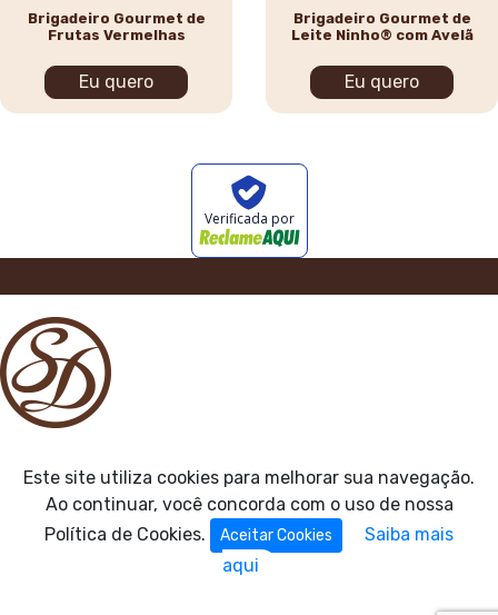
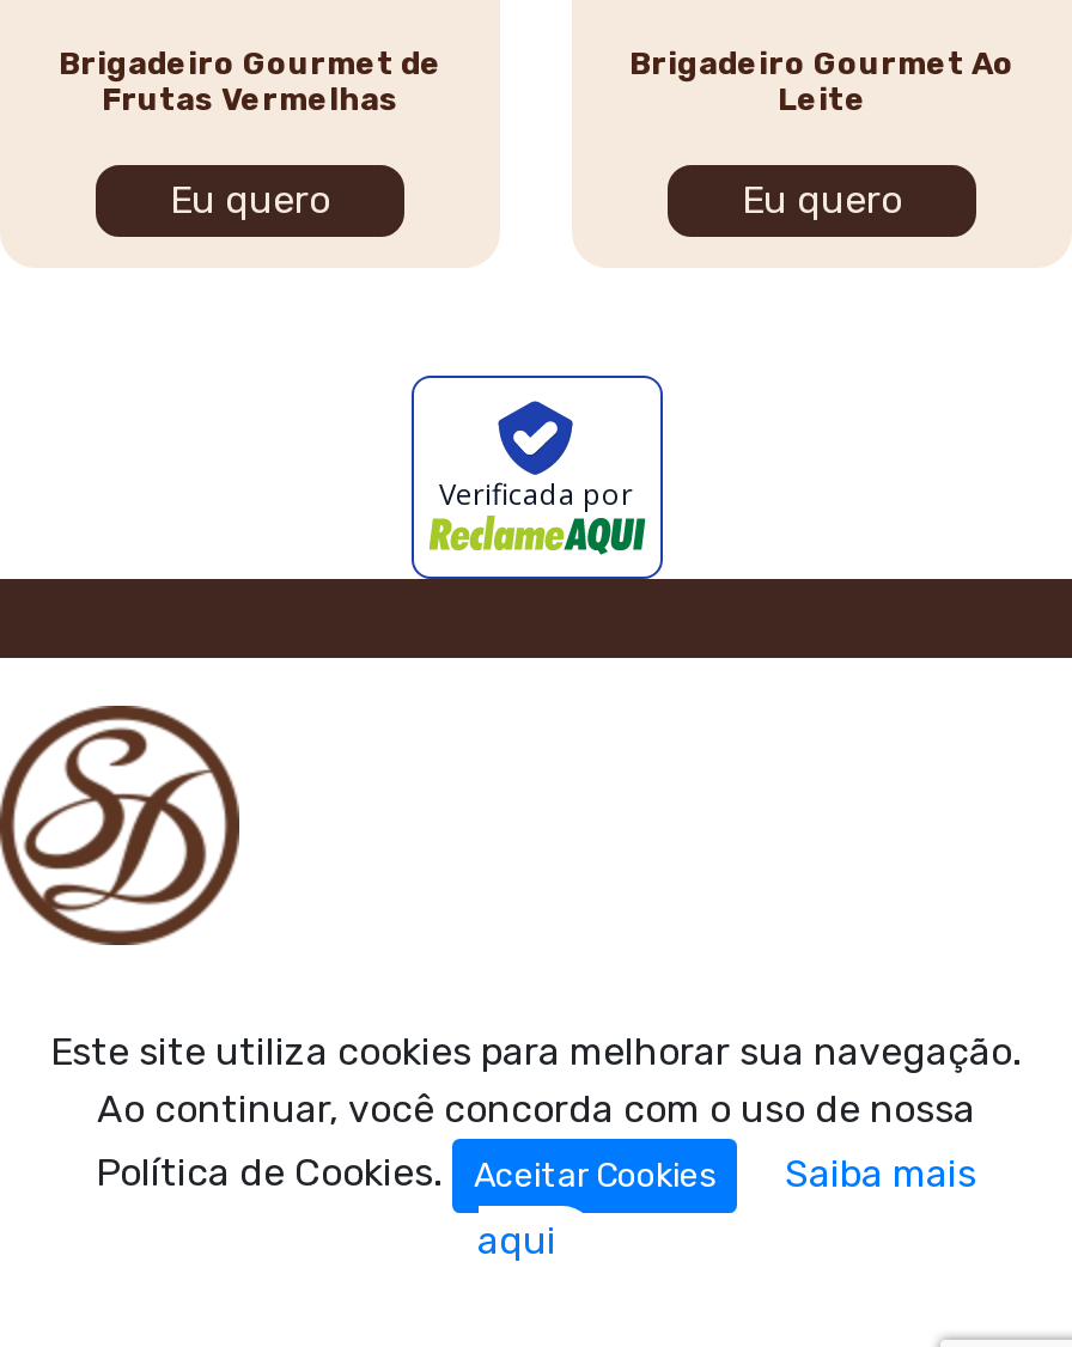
- Brigadeiro Gourmet de
- Leite Ninho® com Avelã
+ Brigadeiro Gourmet Ao
+ Leite
